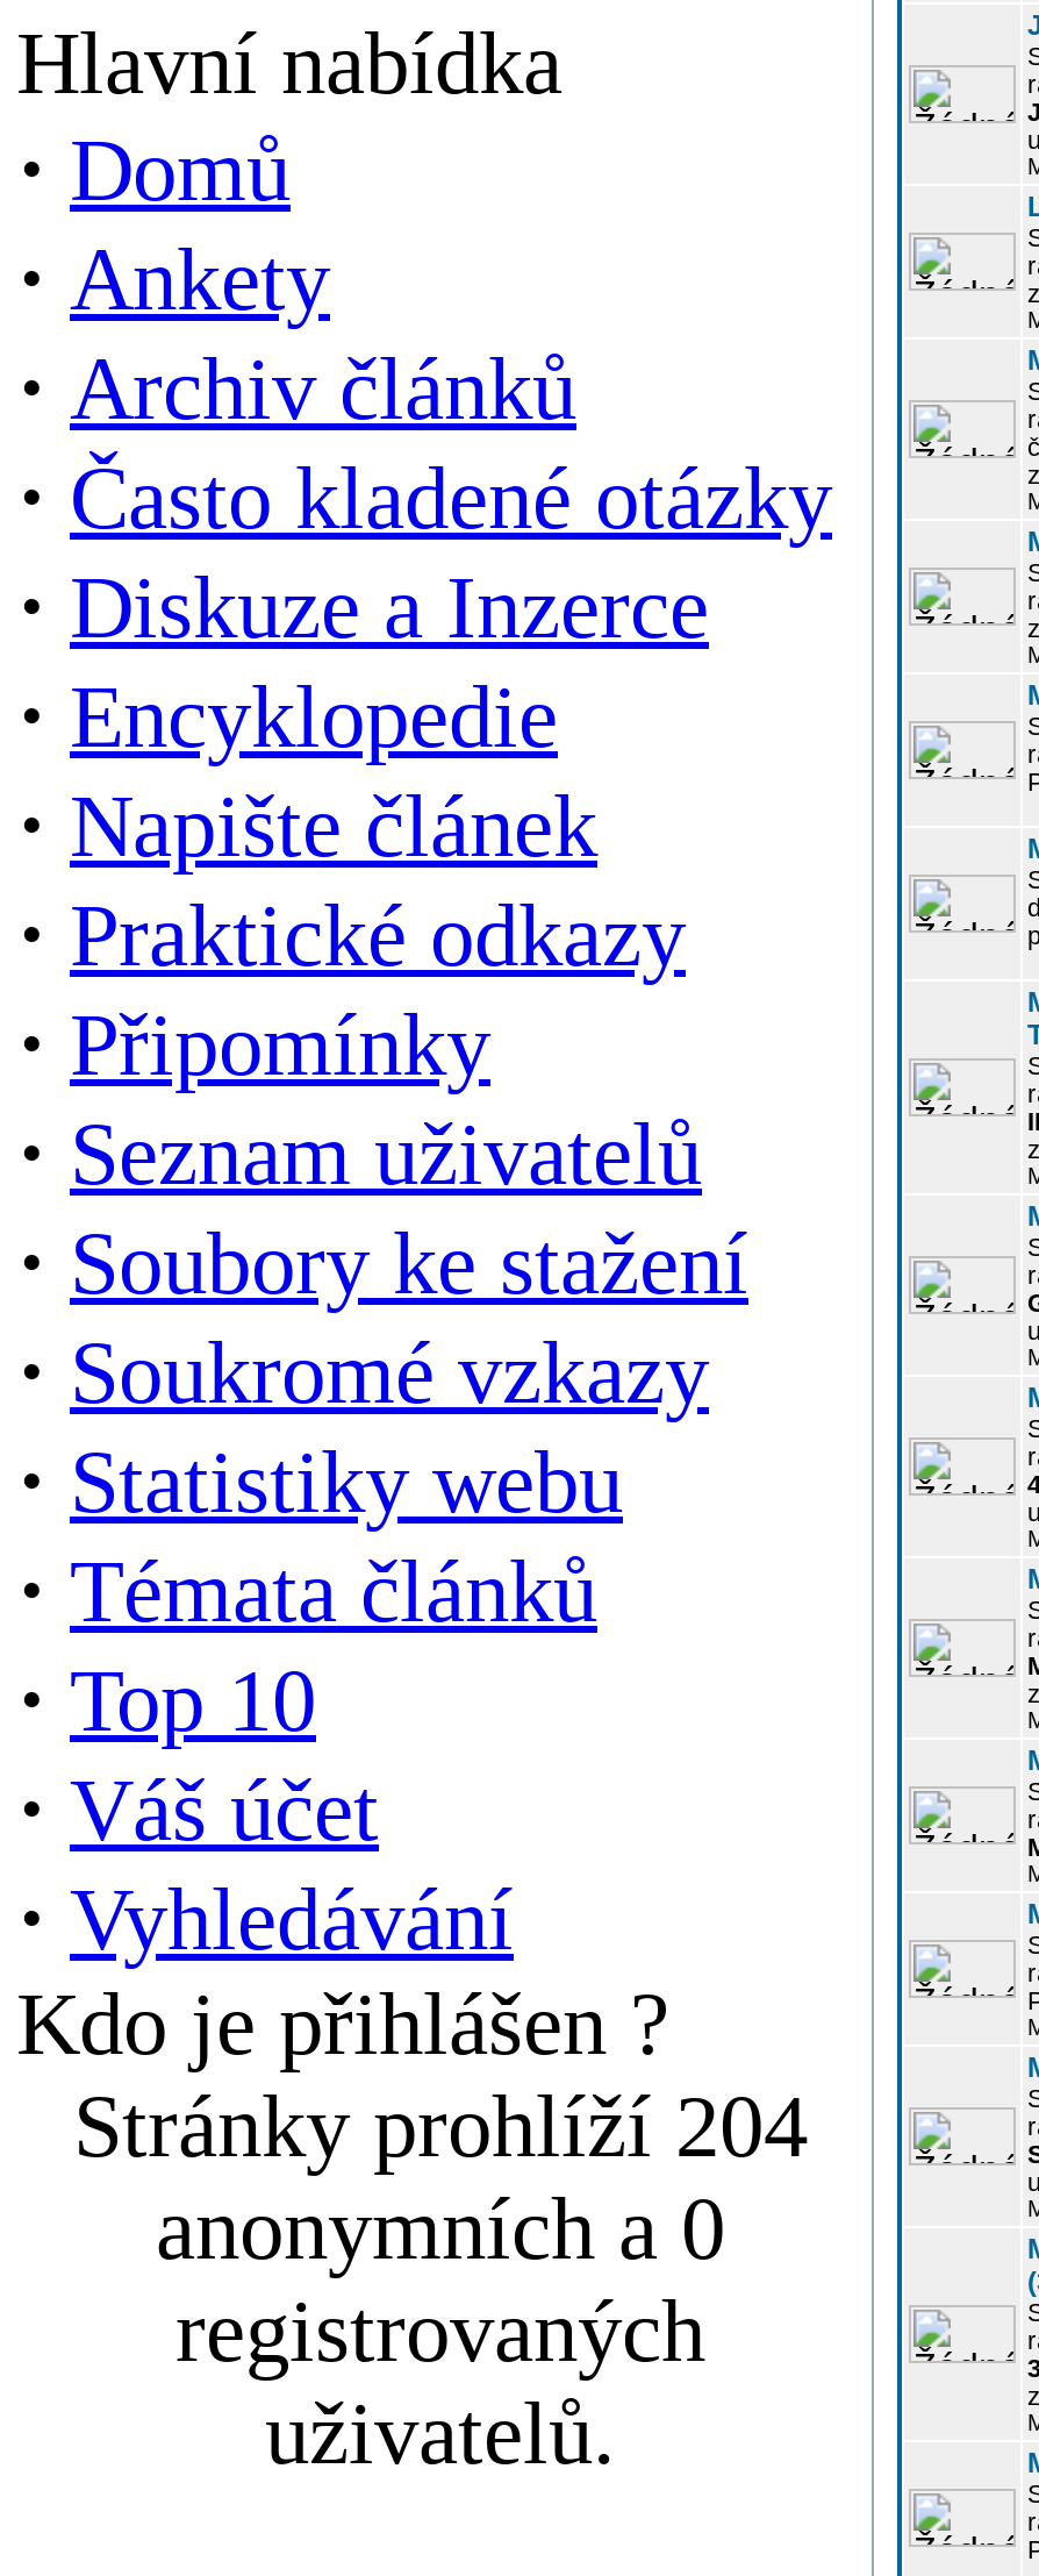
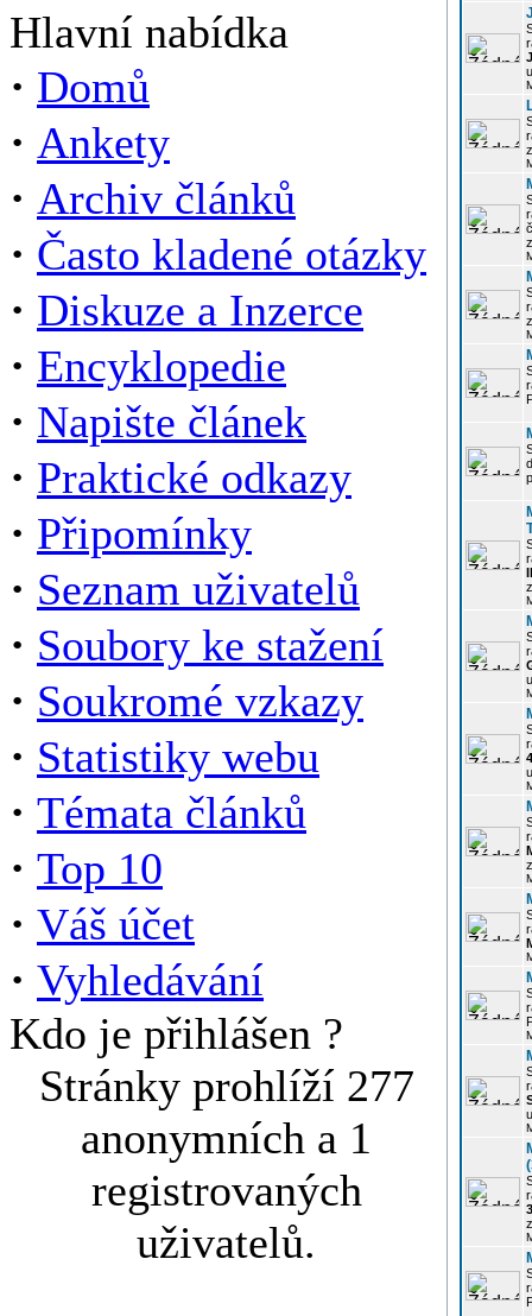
- Stránky prohlíží 204
+ Stránky prohlíží 277

- anonymních a 0
+ anonymních a 1
